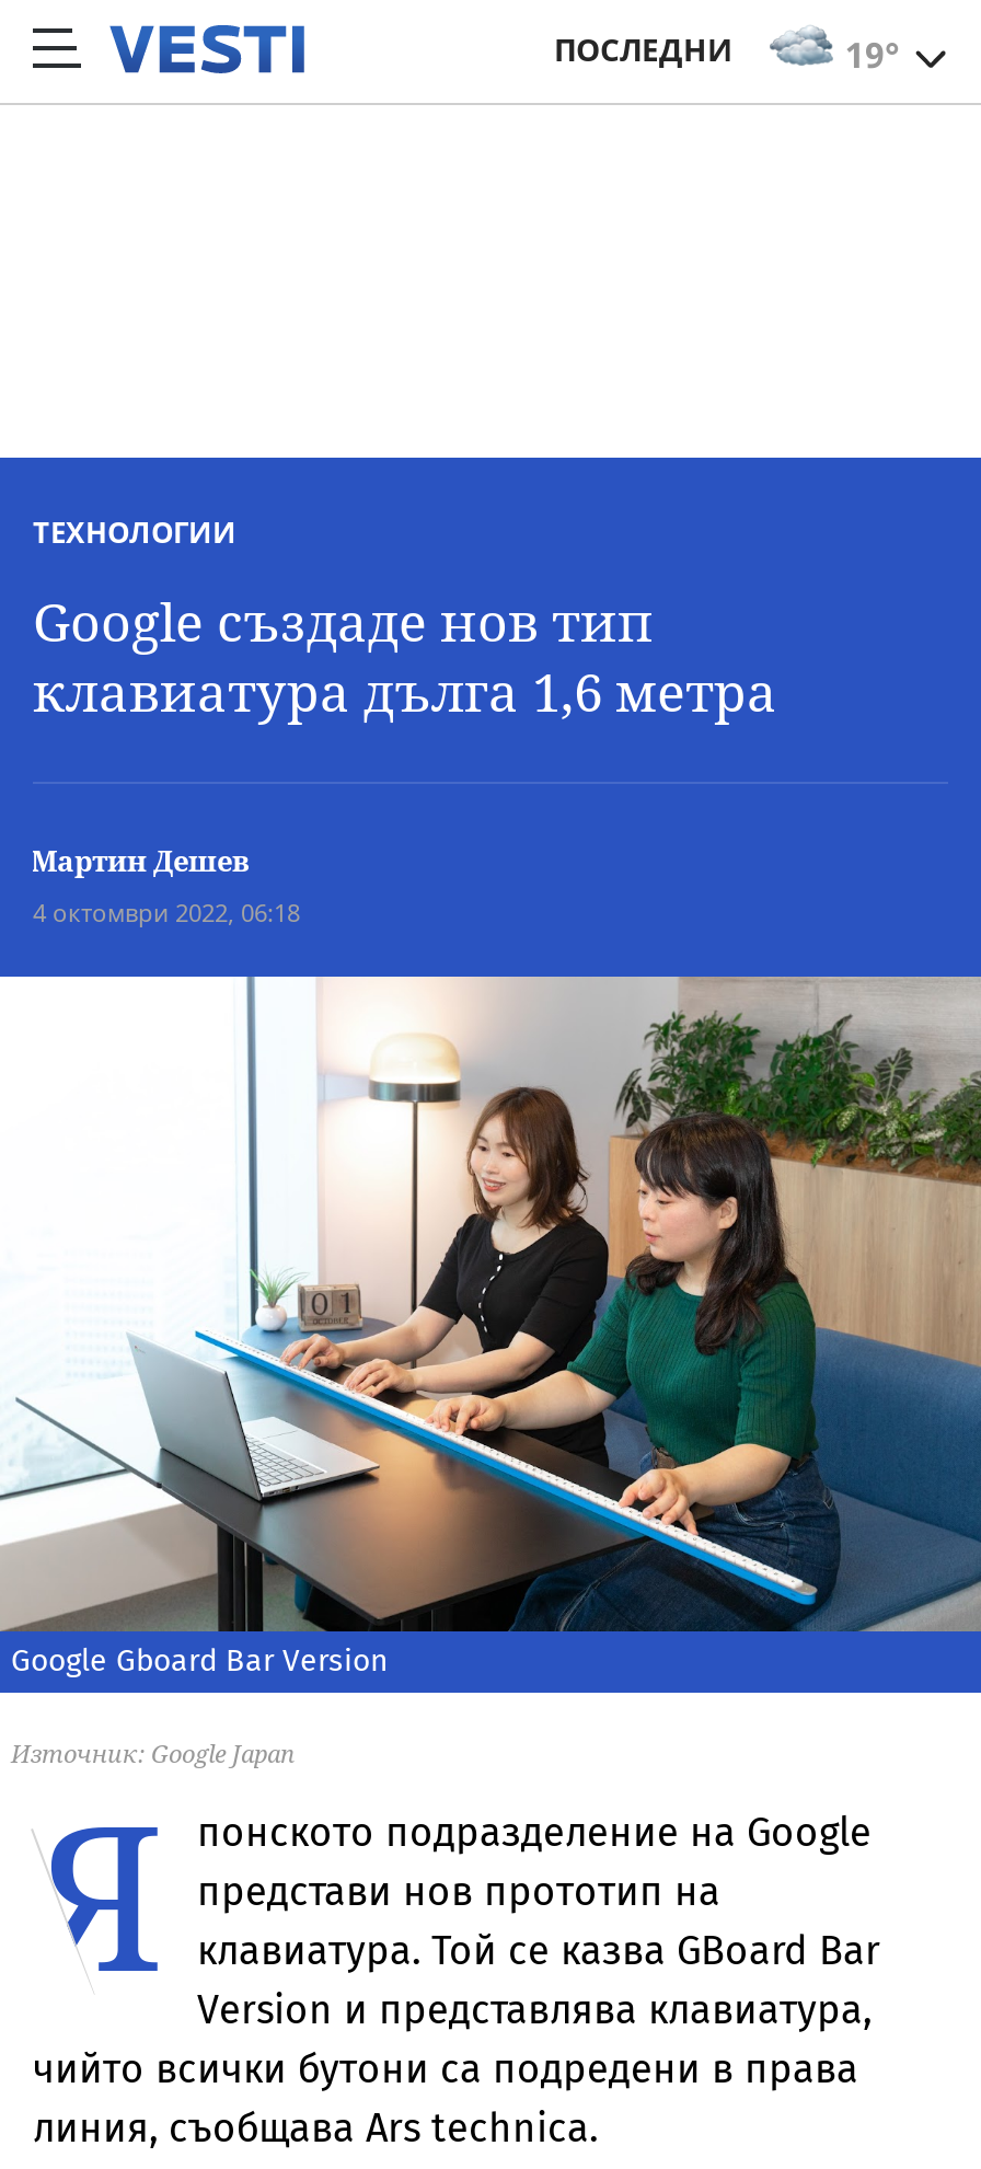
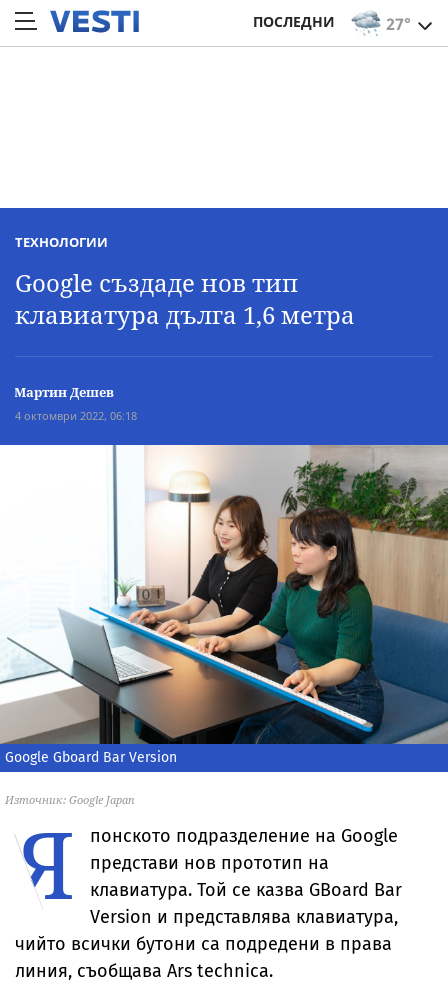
- 19°
+ 27°
